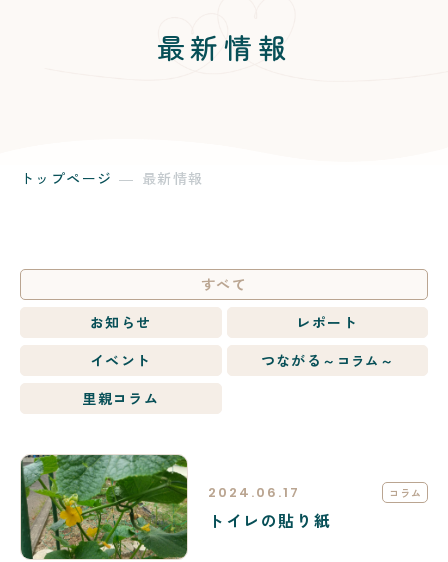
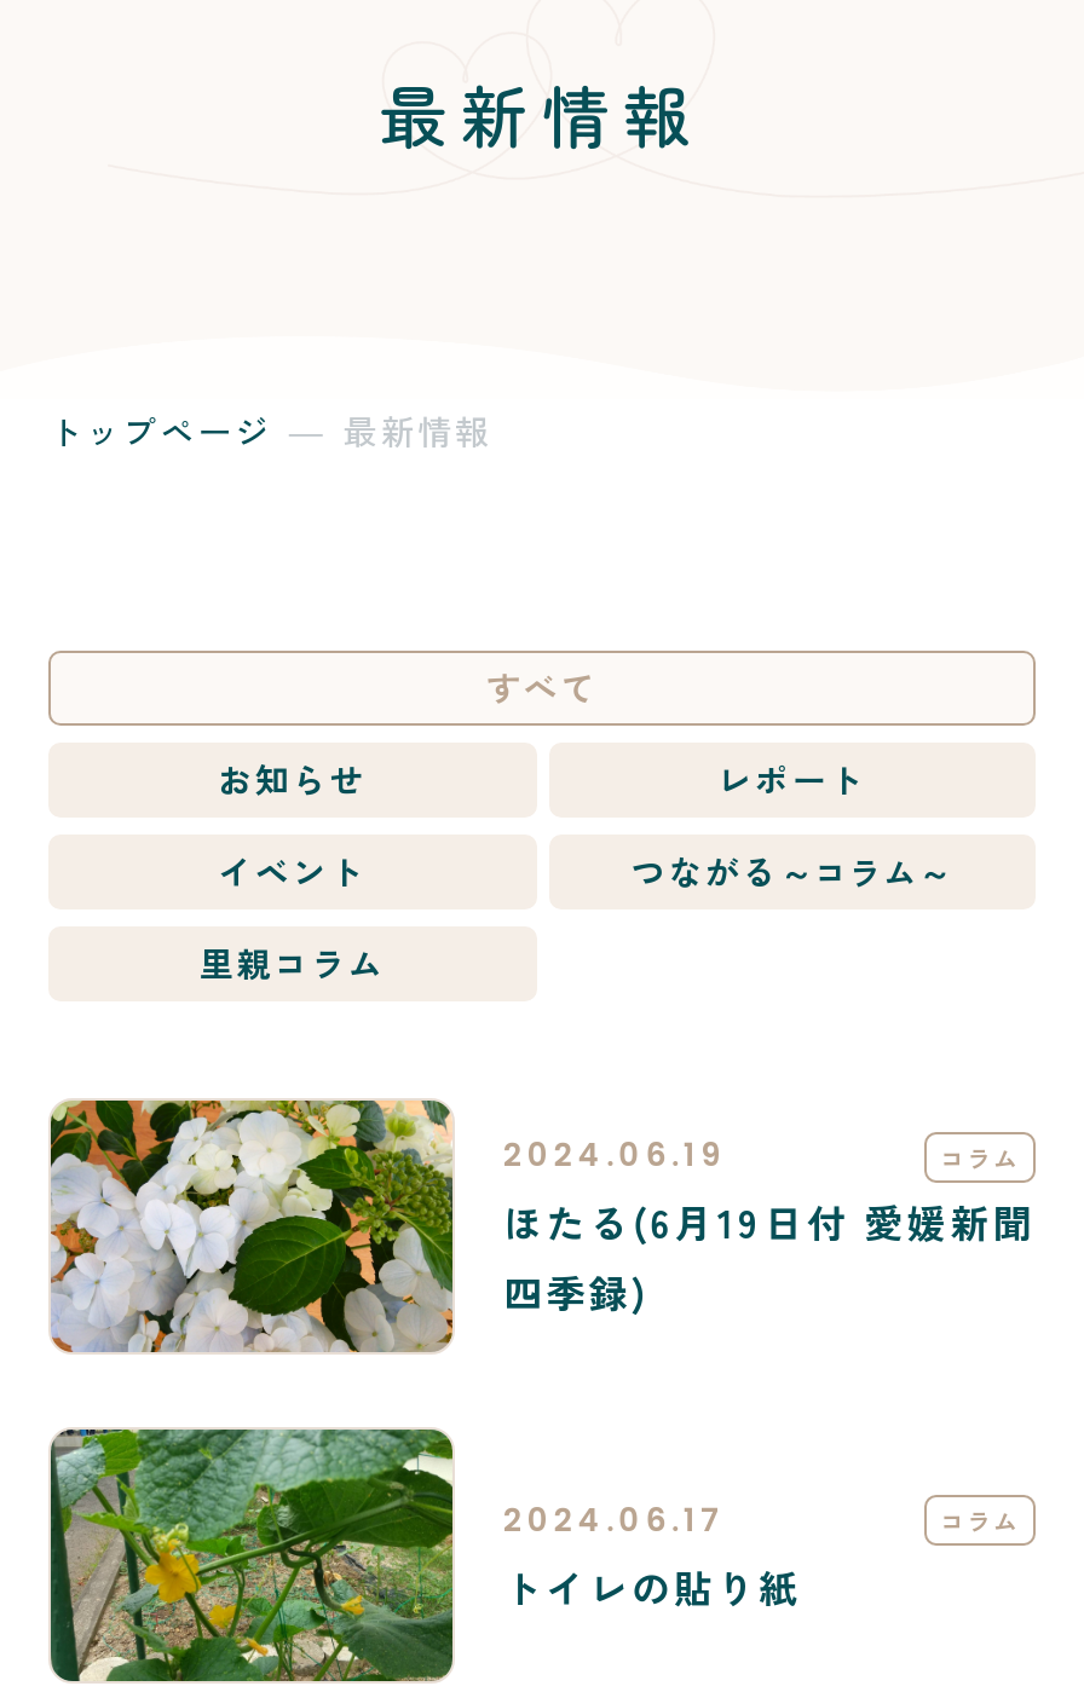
+ [image]
+ 2024.06.19
+ コラム
+ ほたる(6月19日付 愛媛新聞
+ 四季録)
